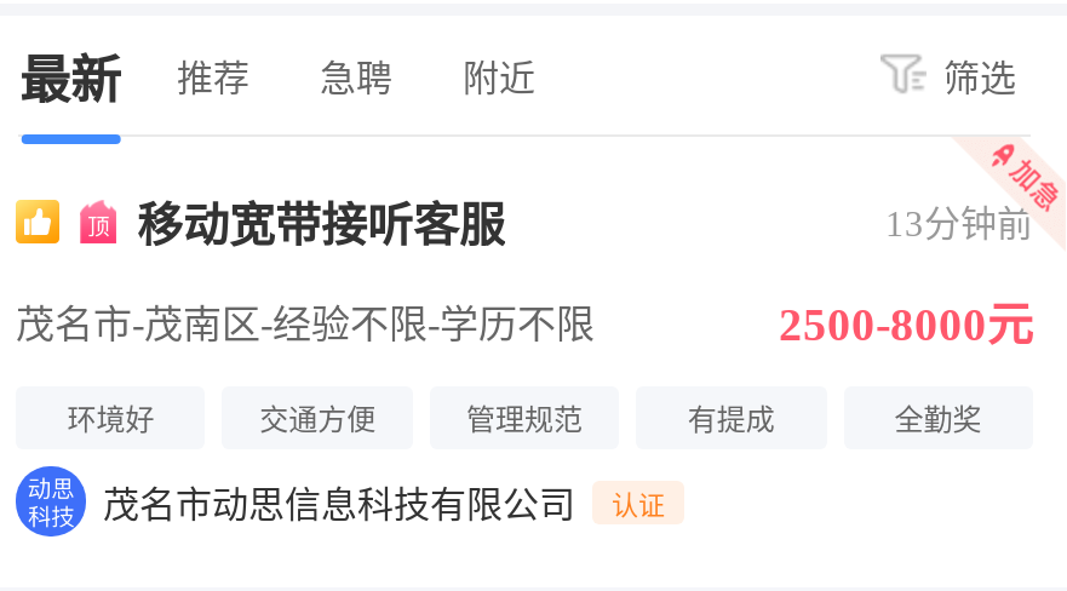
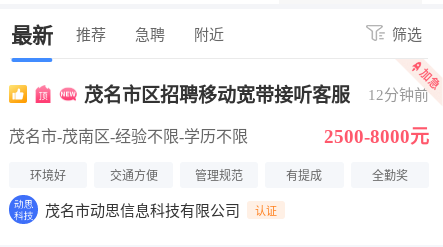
- 移动宽带接听客服
- 13分钟前
+ 茂名市区招聘移动宽带接听客服
+ 12分钟前
